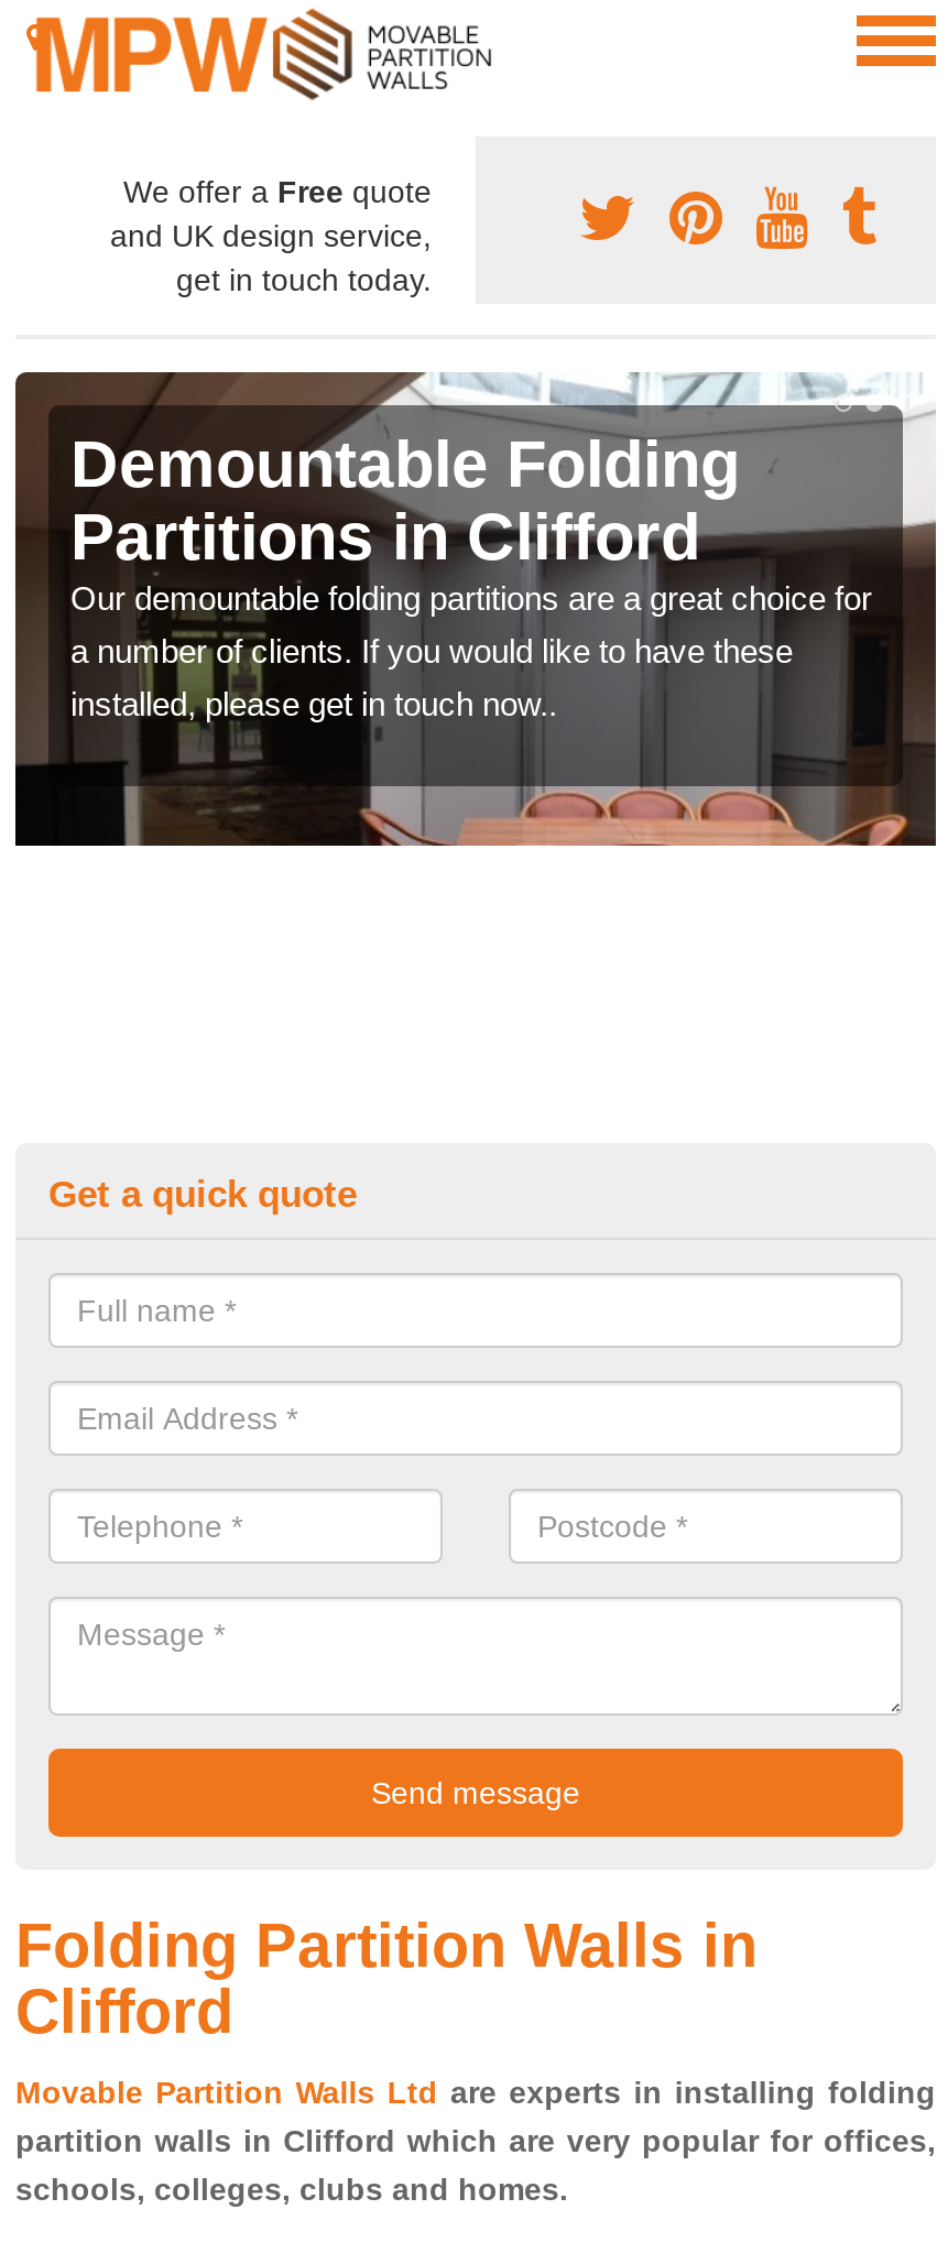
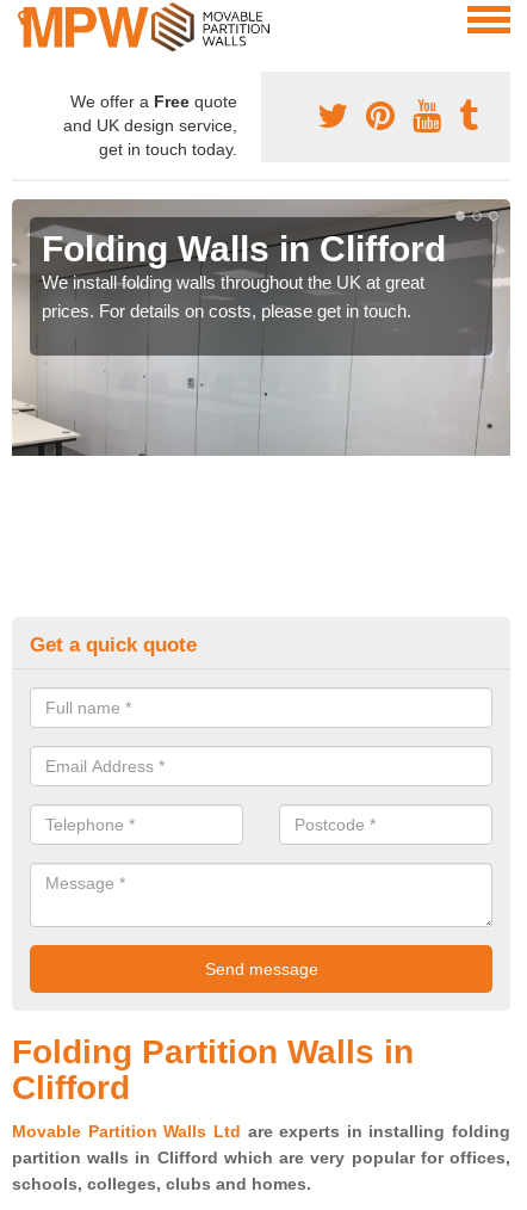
- [image]
- Demountable Folding
- Partitions in Clifford
- Our demountable folding partitions are a great choice for
- a number of clients. If you would like to have these
- installed, please get in touch now..
+ [image]
+ Folding Walls in Clifford
+ We install folding walls throughout the UK at great
+ prices. For details on costs, please get in touch.
